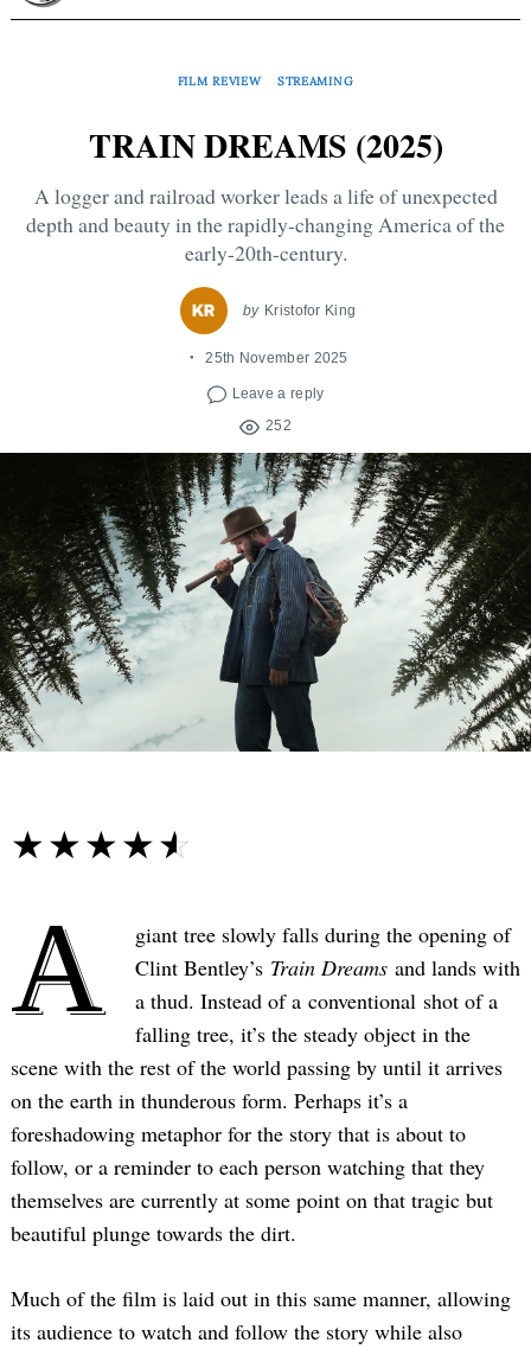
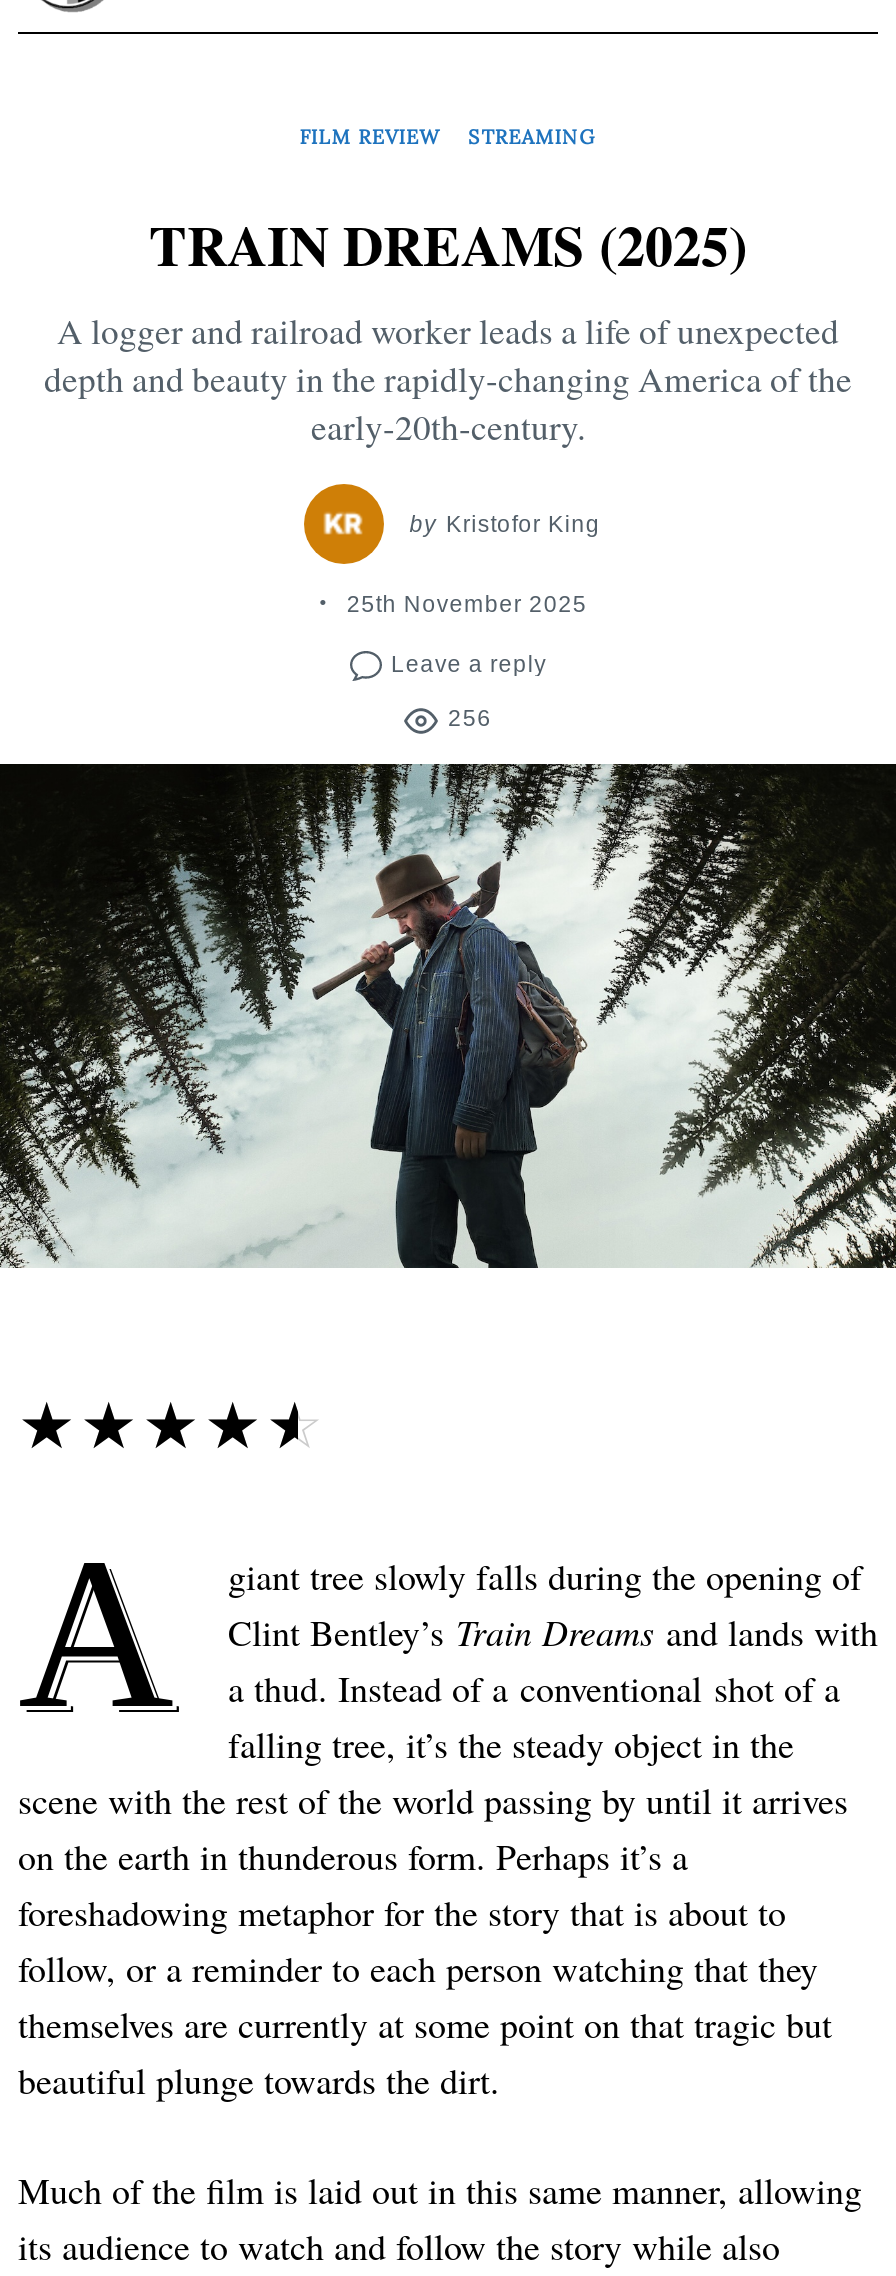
- 252
+ 256
